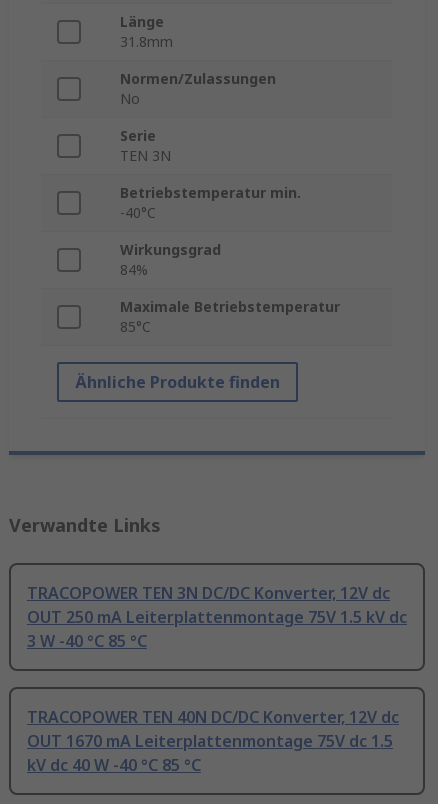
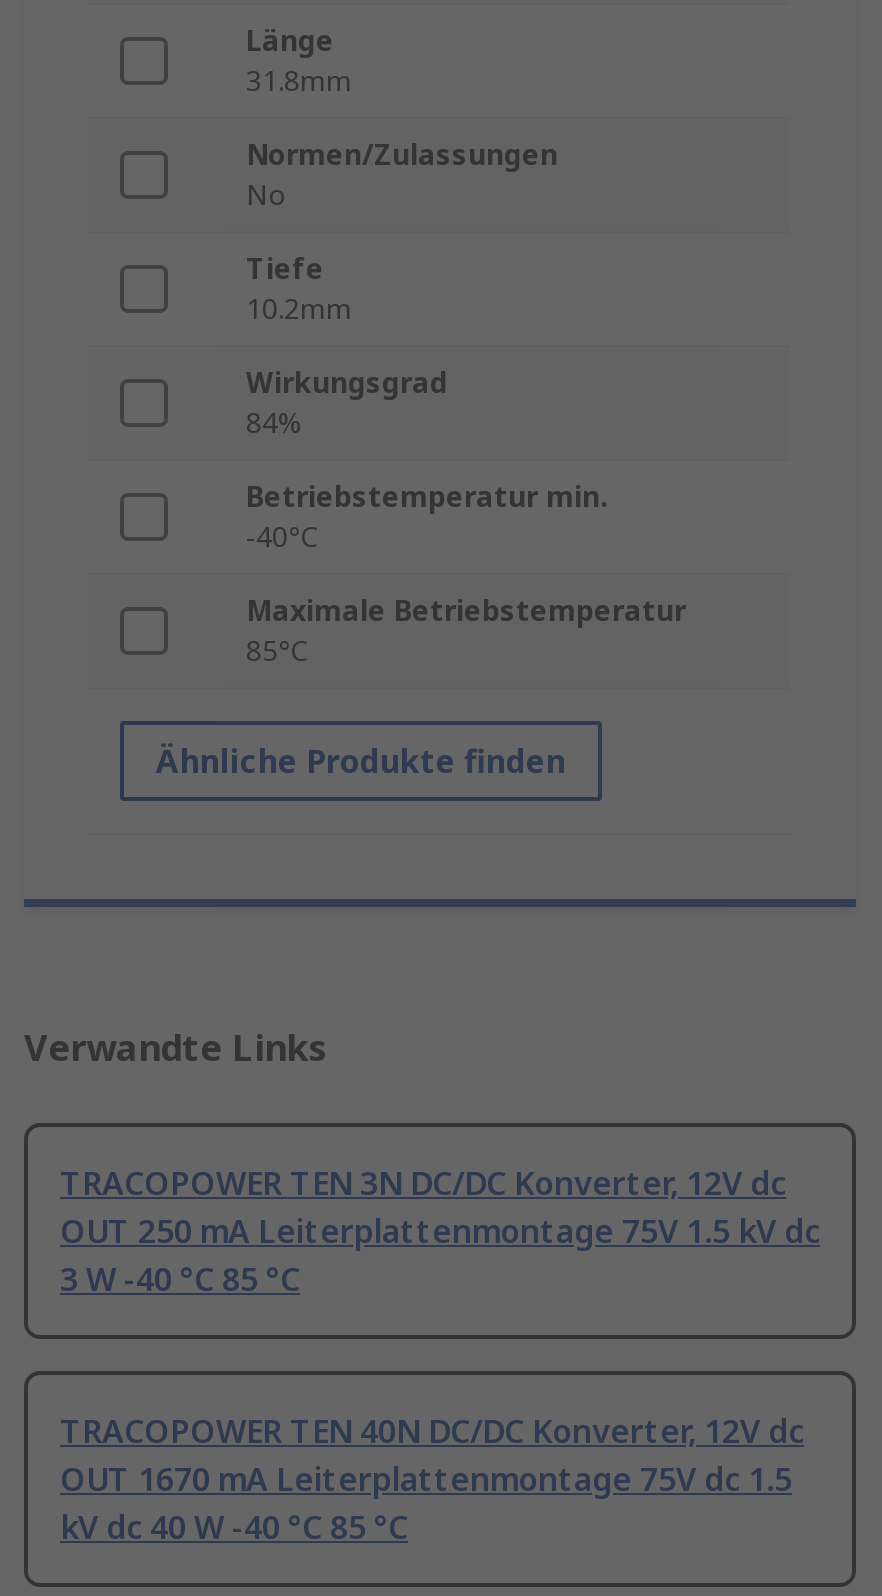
- Serie
- TEN 3N
+ Tiefe
+ 10.2mm

moved down: Betriebstemperatur min. | -40°C

moved up: Wirkungsgrad | 84%
